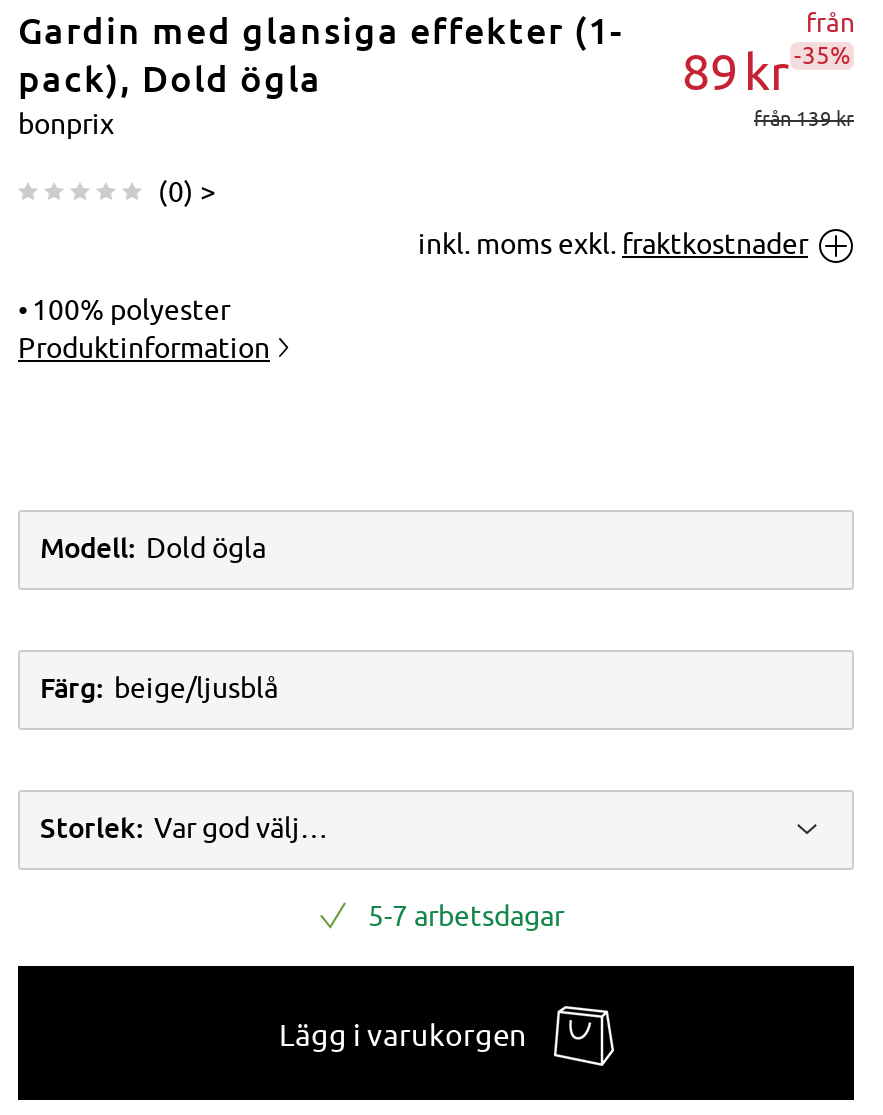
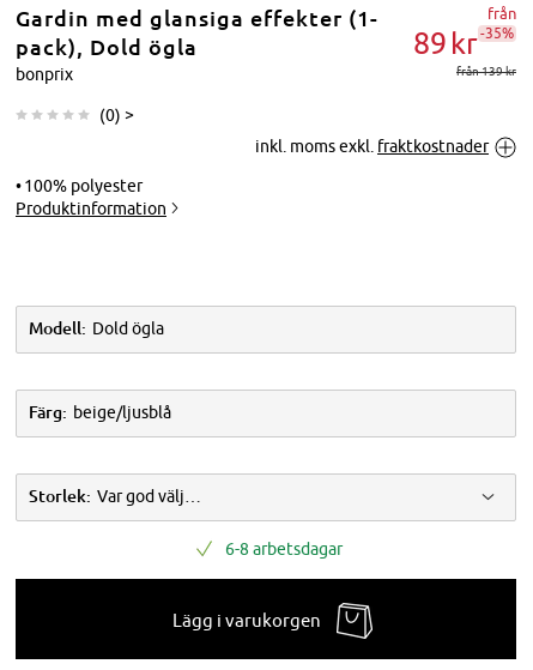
- 5-7 arbetsdagar
+ 6-8 arbetsdagar
